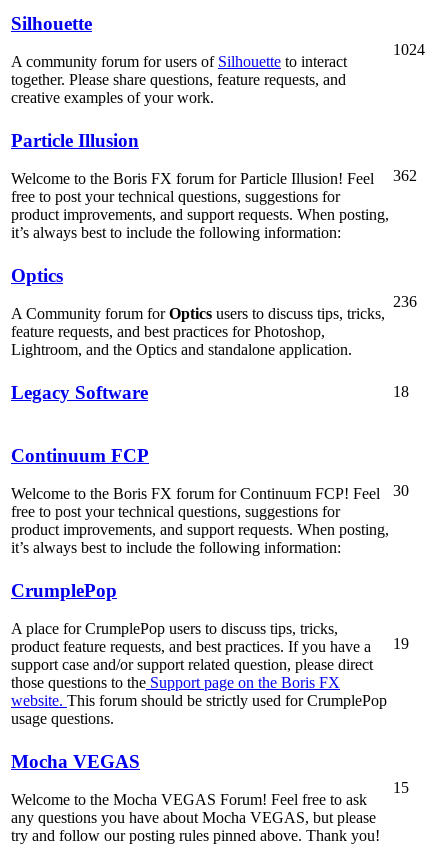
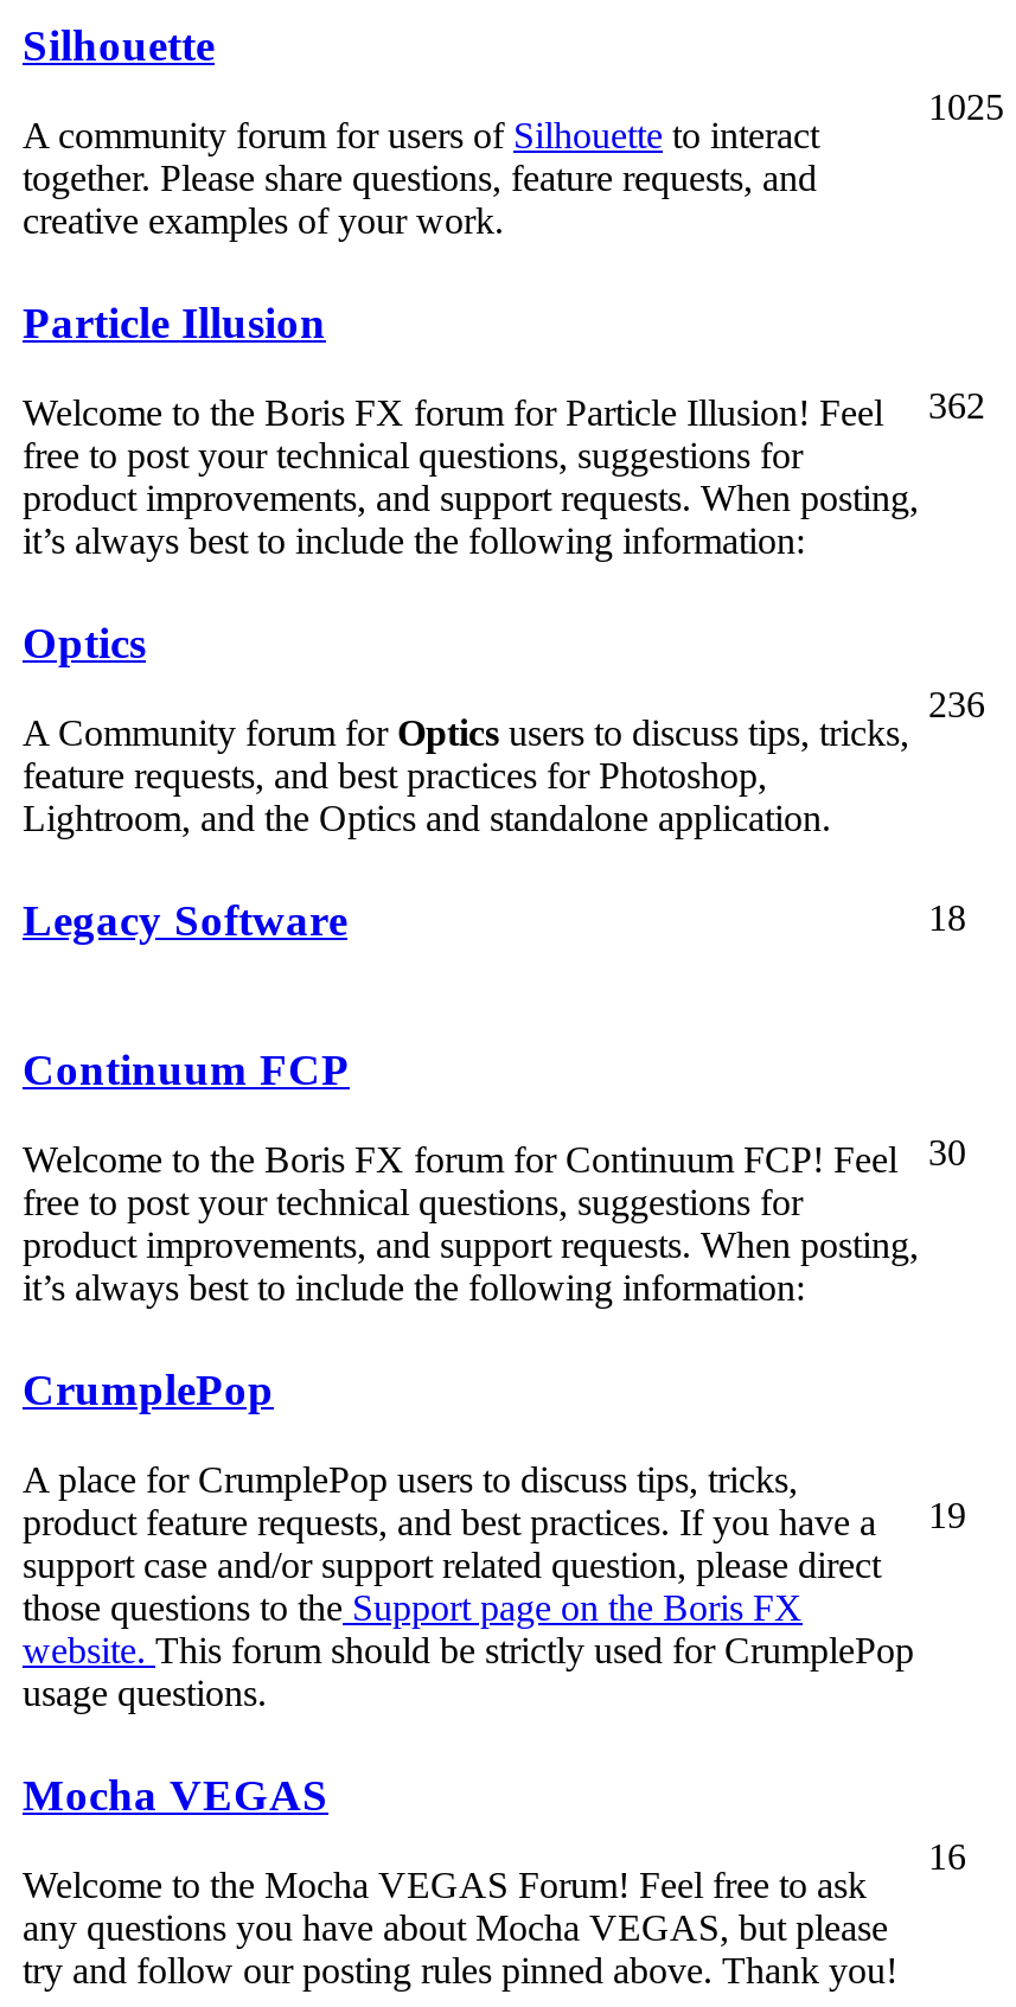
- 1024
+ 1025

- 15
+ 16
